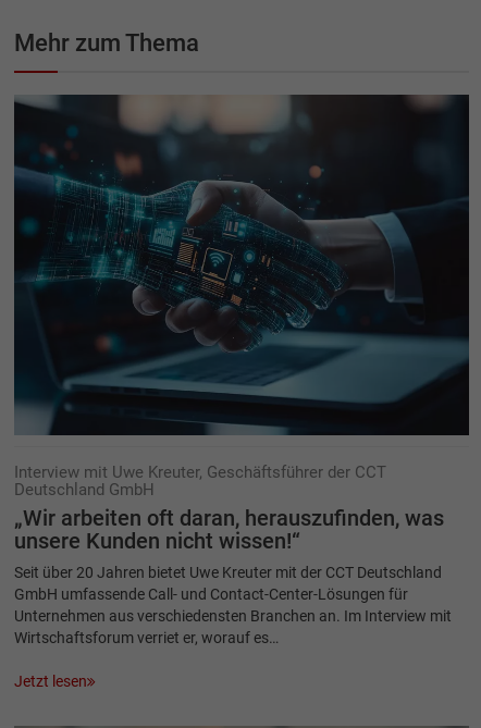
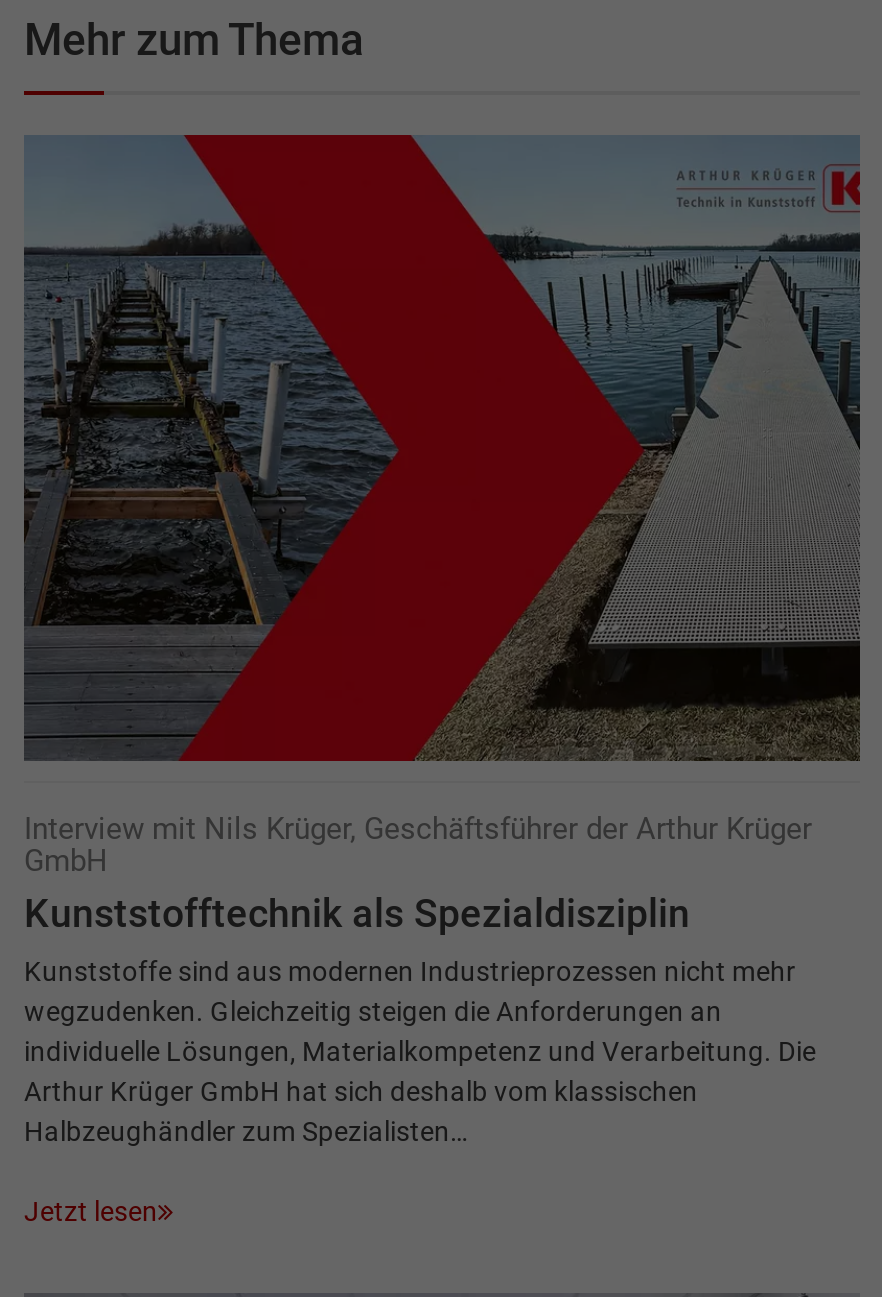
- [image]
- Interview mit Uwe Kreuter, Geschäftsführer der CCT
- Deutschland GmbH
- „Wir arbeiten oft daran, herauszufinden, was
- unsere Kunden nicht wissen!“
- Seit über 20 Jahren bietet Uwe Kreuter mit der CCT Deutschland
- GmbH umfassende Call- und Contact-Center-Lösungen für
- Unternehmen aus verschiedensten Branchen an. Im Interview mit
- Wirtschaftsforum verriet er, worauf es…
+ [image]
+ Interview mit Nils Krüger, Geschäftsführer der Arthur Krüger
+ GmbH
+ Kunststofftechnik als Spezialdisziplin
+ Kunststoffe sind aus modernen Industrieprozessen nicht mehr
+ wegzudenken. Gleichzeitig steigen die Anforderungen an
+ individuelle Lösungen, Materialkompetenz und Verarbeitung. Die
+ Arthur Krüger GmbH hat sich deshalb vom klassischen
+ Halbzeughändler zum Spezialisten…
